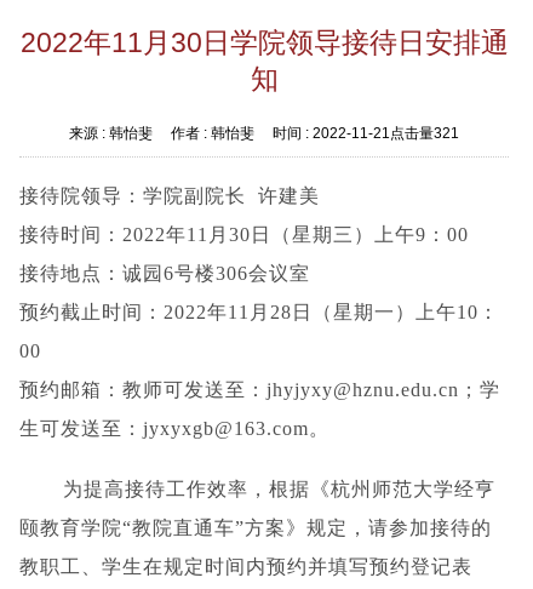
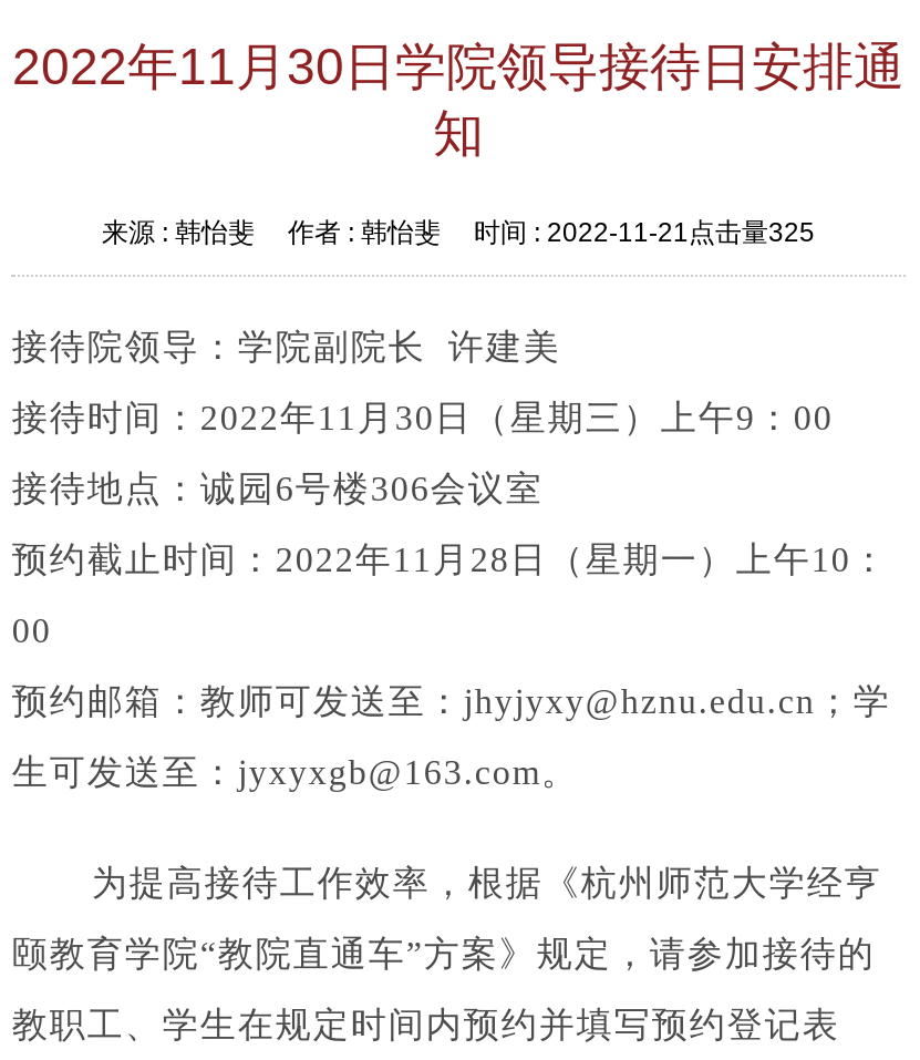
- 来源 :韩怡斐作者 :韩怡斐时间 : 2022-11-21点击量321
+ 来源 :韩怡斐作者 :韩怡斐时间 : 2022-11-21点击量325
